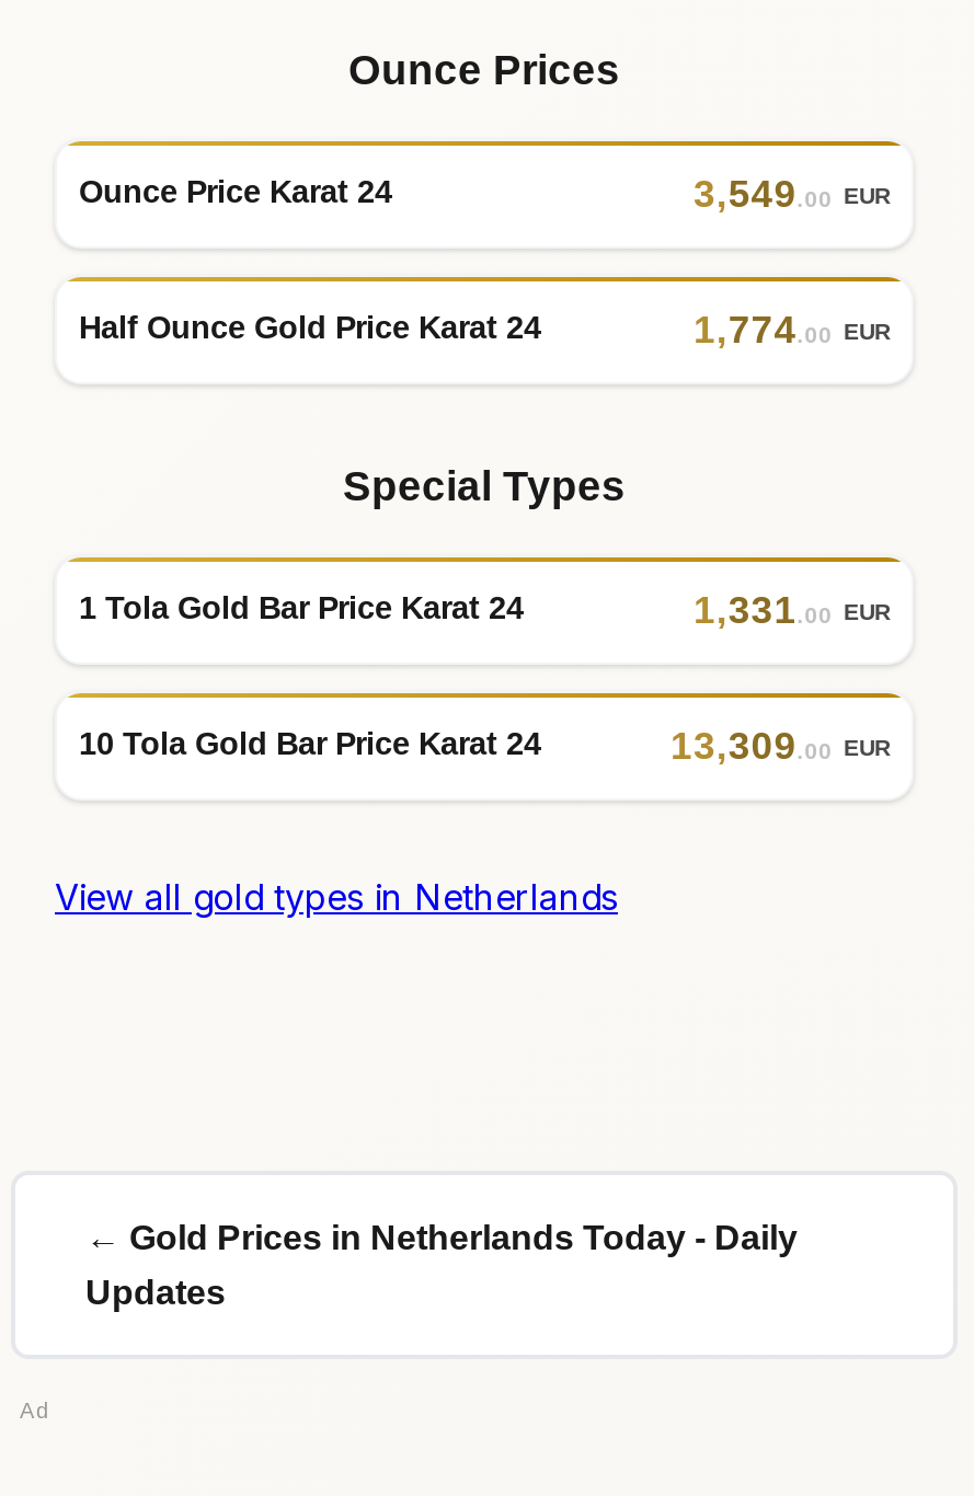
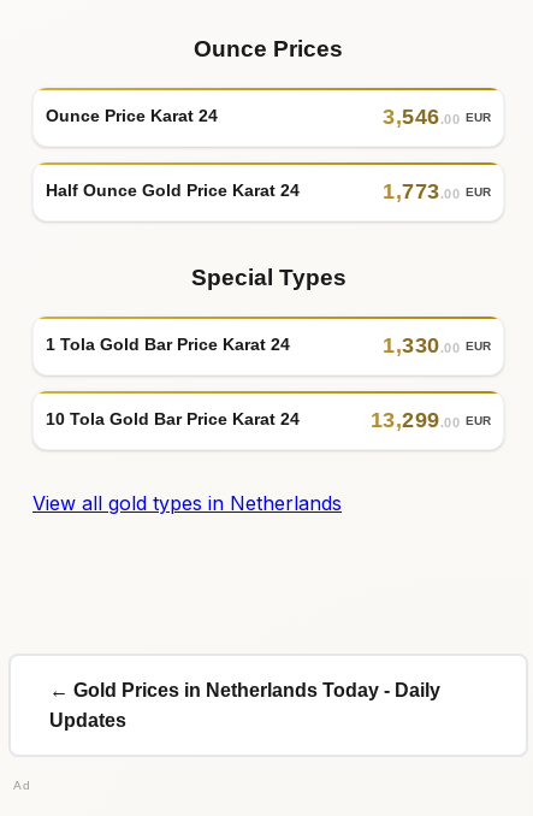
- 3,549.00 EUR
+ 3,546.00 EUR

- 1,774.00 EUR
+ 1,773.00 EUR

- 1,331.00 EUR
+ 1,330.00 EUR

- 13,309.00 EUR
+ 13,299.00 EUR
